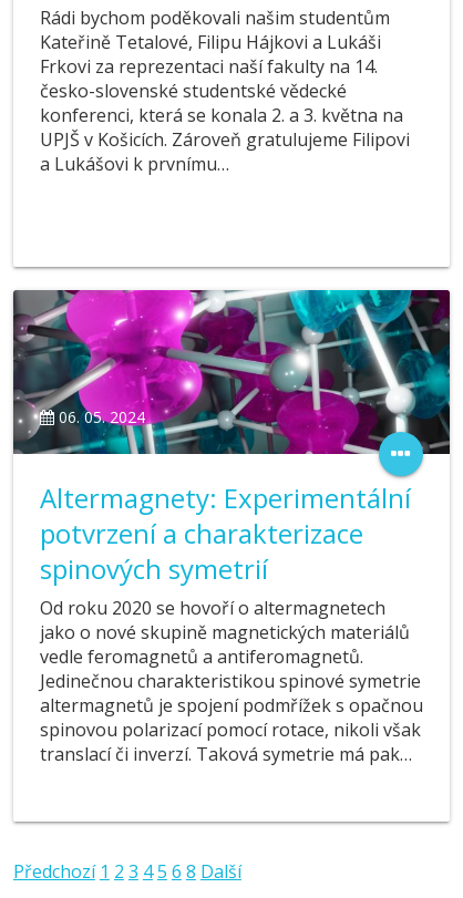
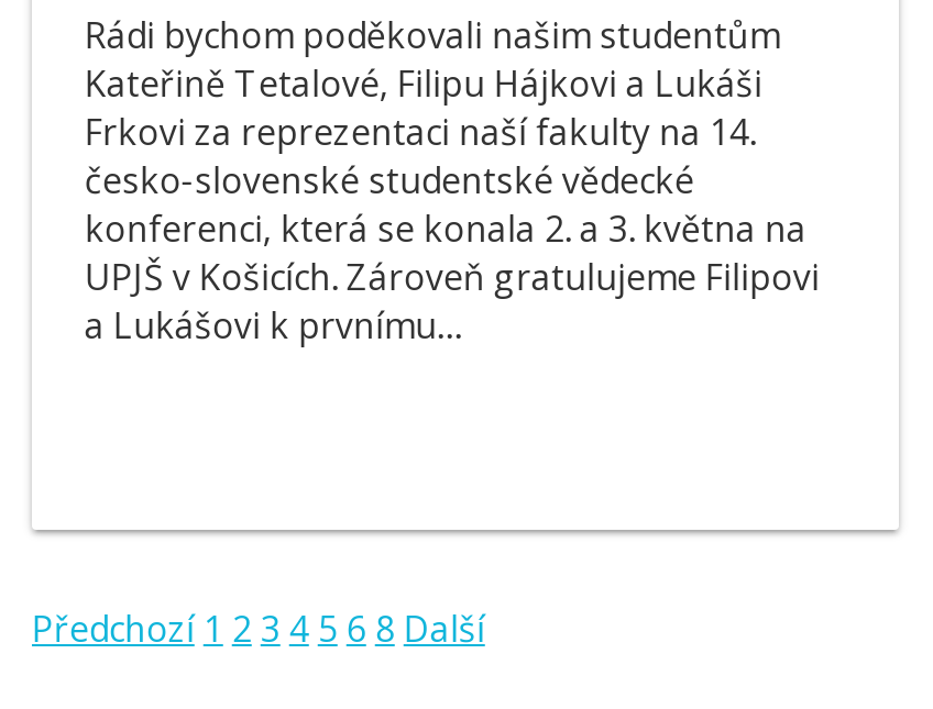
- [image]
- 06. 05. 2024
- Altermagnety: Experimentální
- potvrzení a charakterizace
- spinových symetrií
- Od roku 2020 se hovoří o altermagnetech
- jako o nové skupině magnetických materiálů
- vedle feromagnetů a antiferomagnetů.
- Jedinečnou charakteristikou spinové symetrie
- altermagnetů je spojení podmřížek s opačnou
- spinovou polarizací pomocí rotace, nikoli však
- translací či inverzí. Taková symetrie má pak…
